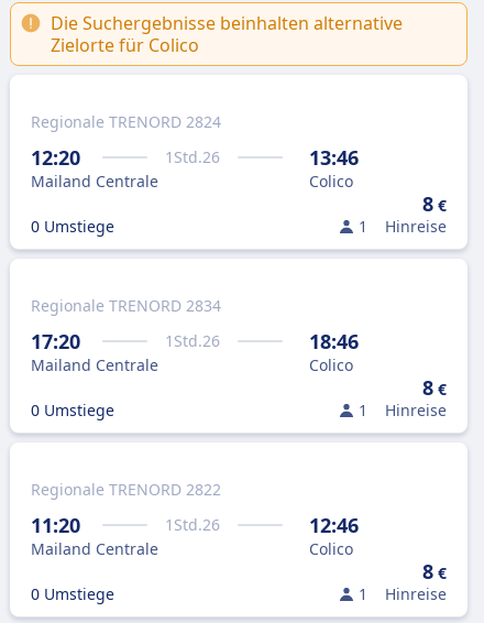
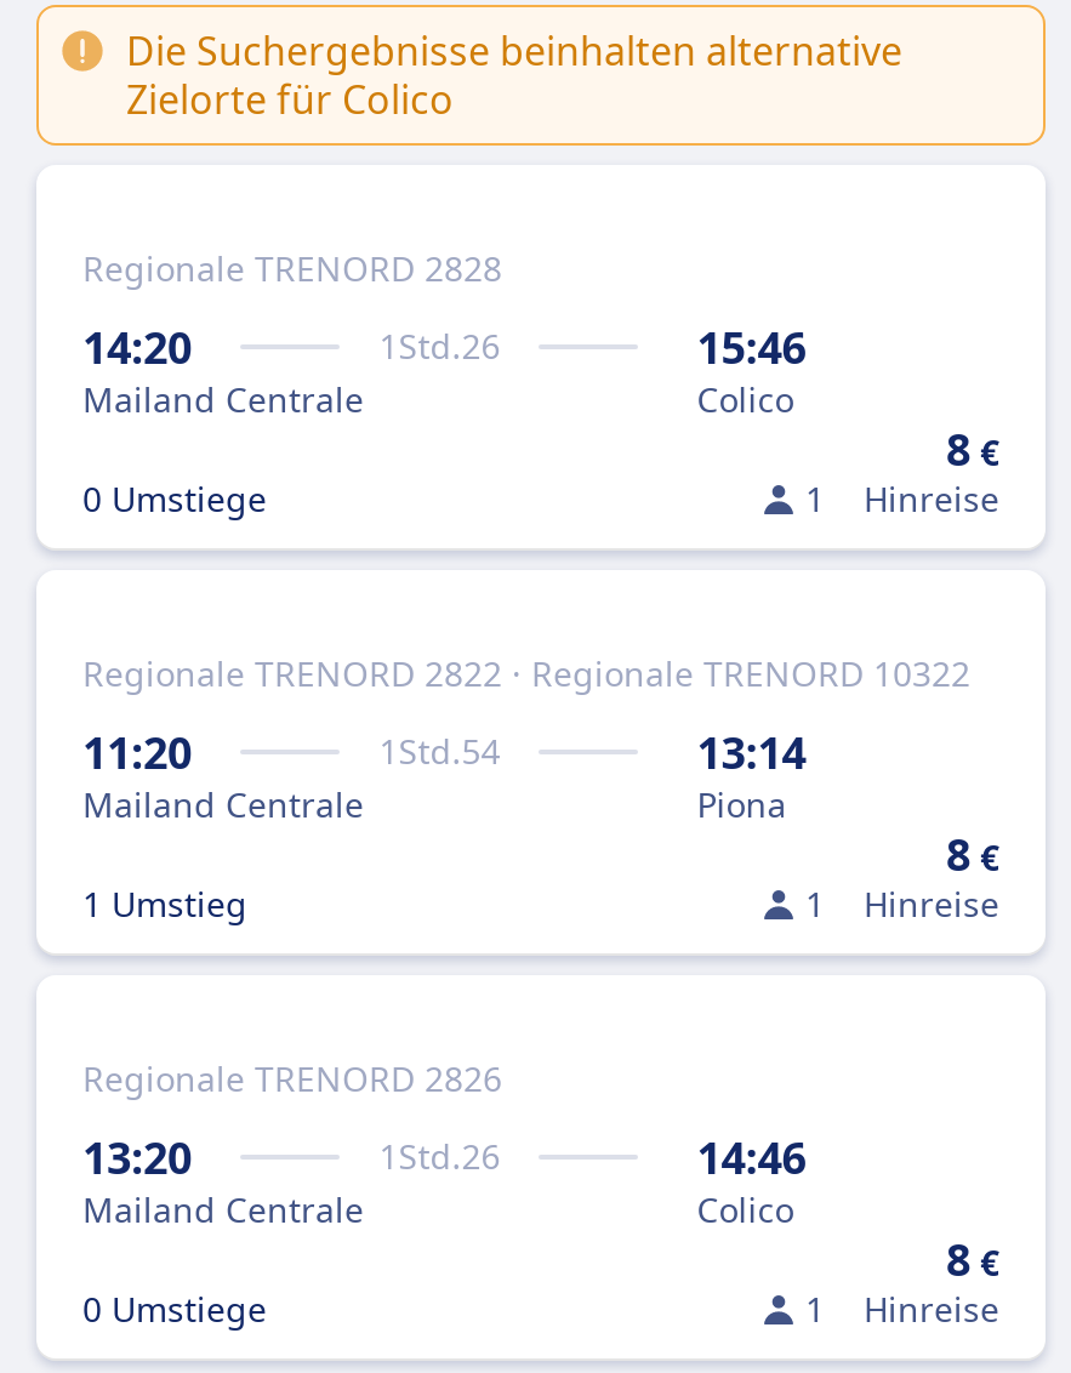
- Regionale TRENORD 2824
+ Regionale TRENORD 2828

- 12:20
+ 14:20

- 13:46
+ 15:46

- Regionale TRENORD 2834
+ Regionale TRENORD 2822 · Regionale TRENORD 10322

- 17:20
- 1 Std.26
+ 11:20
+ 1 Std.54

- 18:46
- Colico
+ 13:14
+ Piona

- 0 Umstiege
+ 1 Umstieg

- Regionale TRENORD 2822
+ Regionale TRENORD 2826

- 11:20
+ 13:20

- 12:46
+ 14:46
